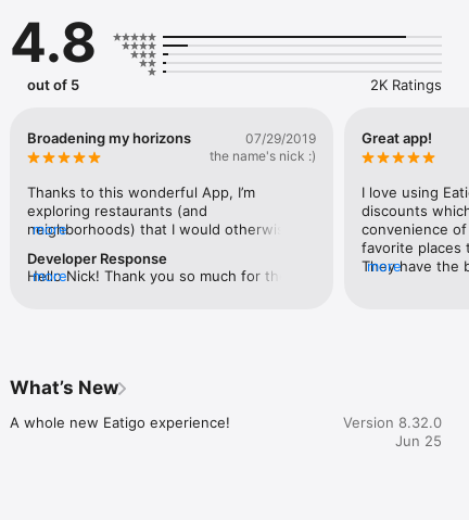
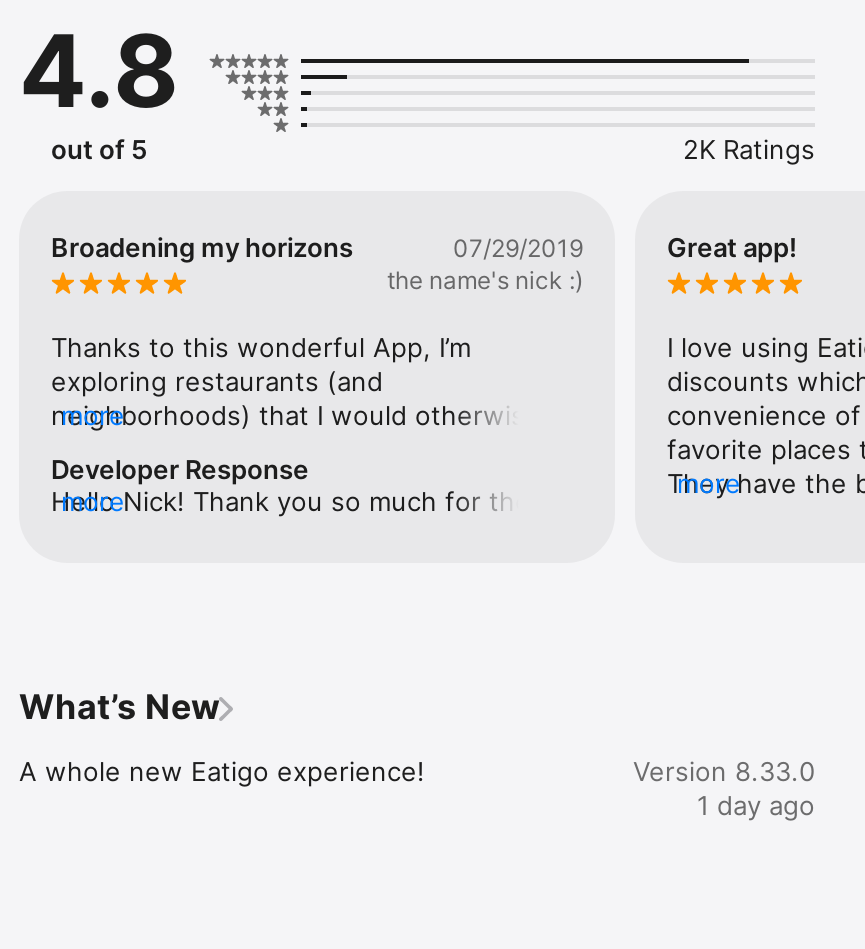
- Version 8.32.0
- Jun 25
+ Version 8.33.0
+ 1 day ago
